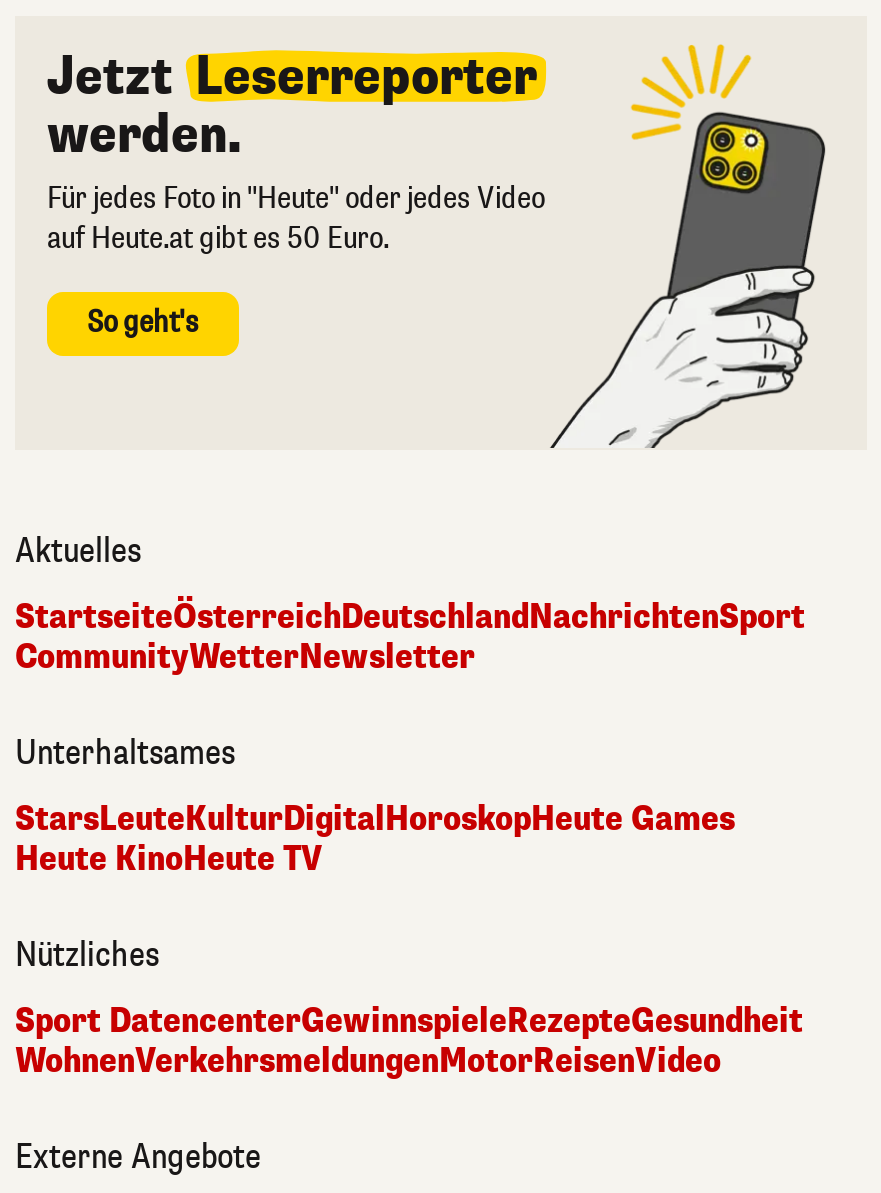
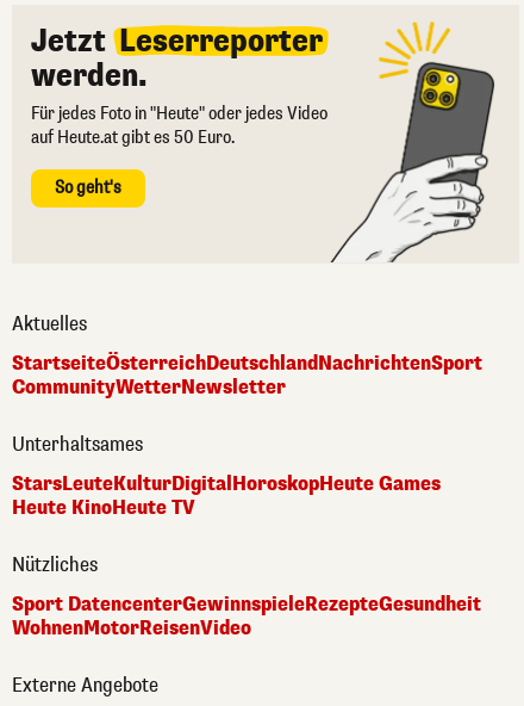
- WohnenVerkehrsmeldungenMotorReisenVideo
+ WohnenMotorReisenVideo
